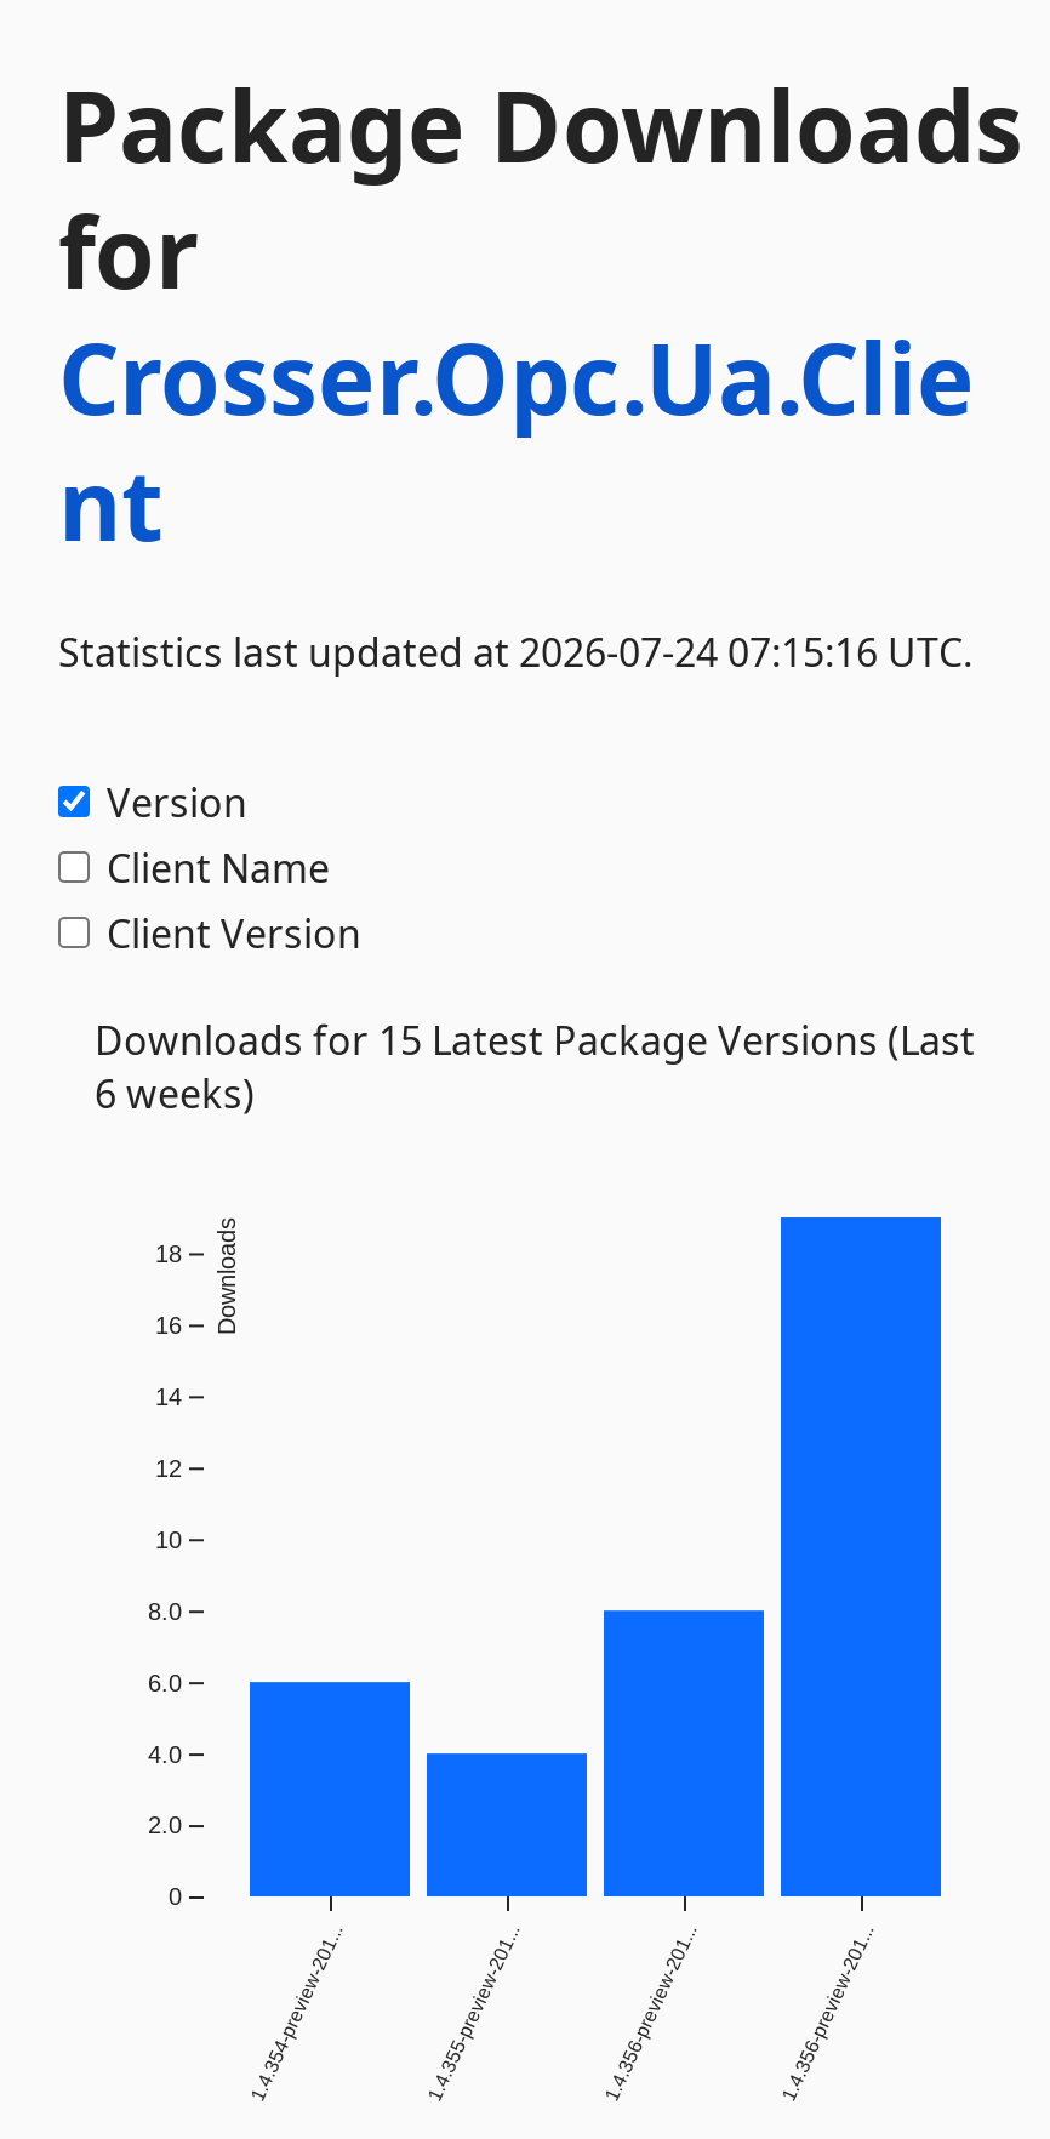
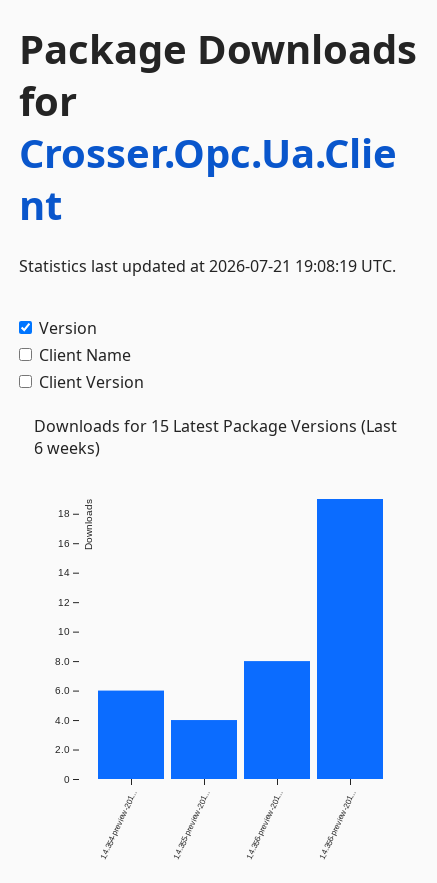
- Statistics last updated at 2026-07-24 07:15:16 UTC.
+ Statistics last updated at 2026-07-21 19:08:19 UTC.
